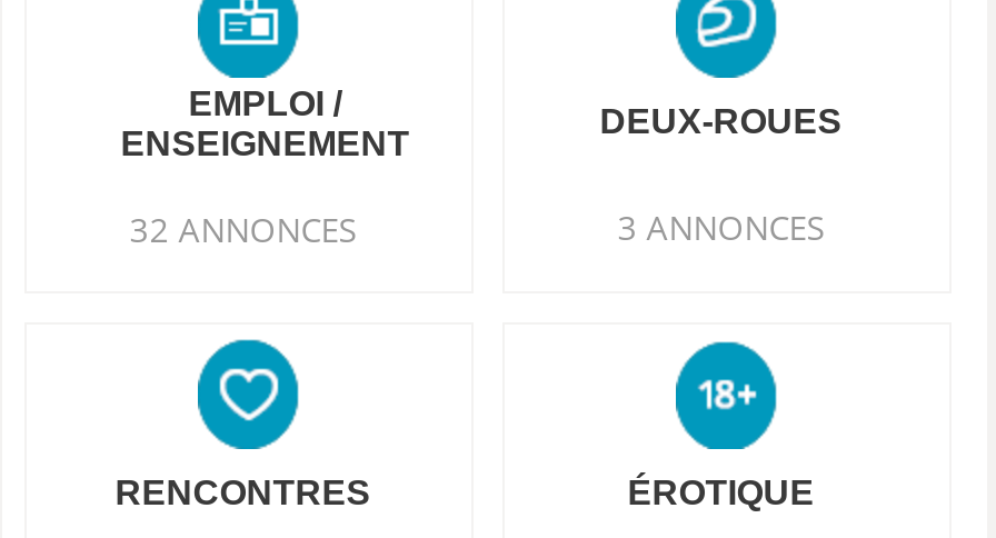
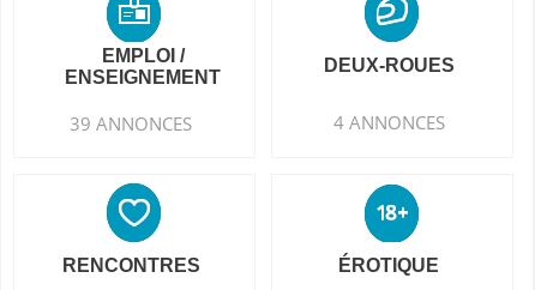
- 32 ANNONCES
+ 39 ANNONCES

- 3 ANNONCES
+ 4 ANNONCES
